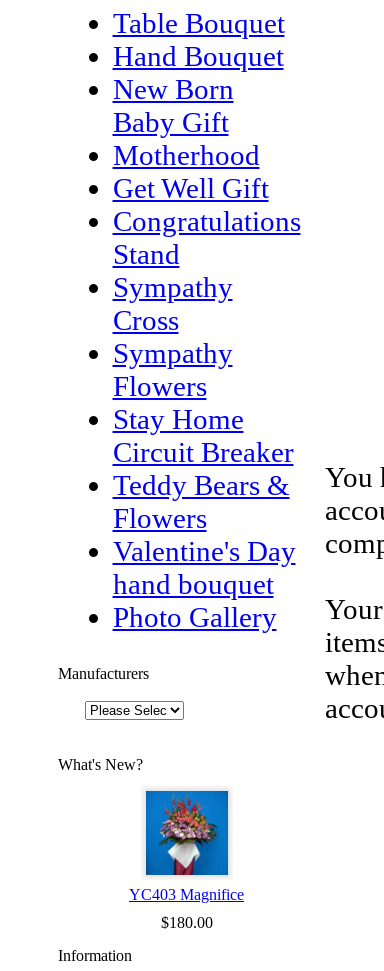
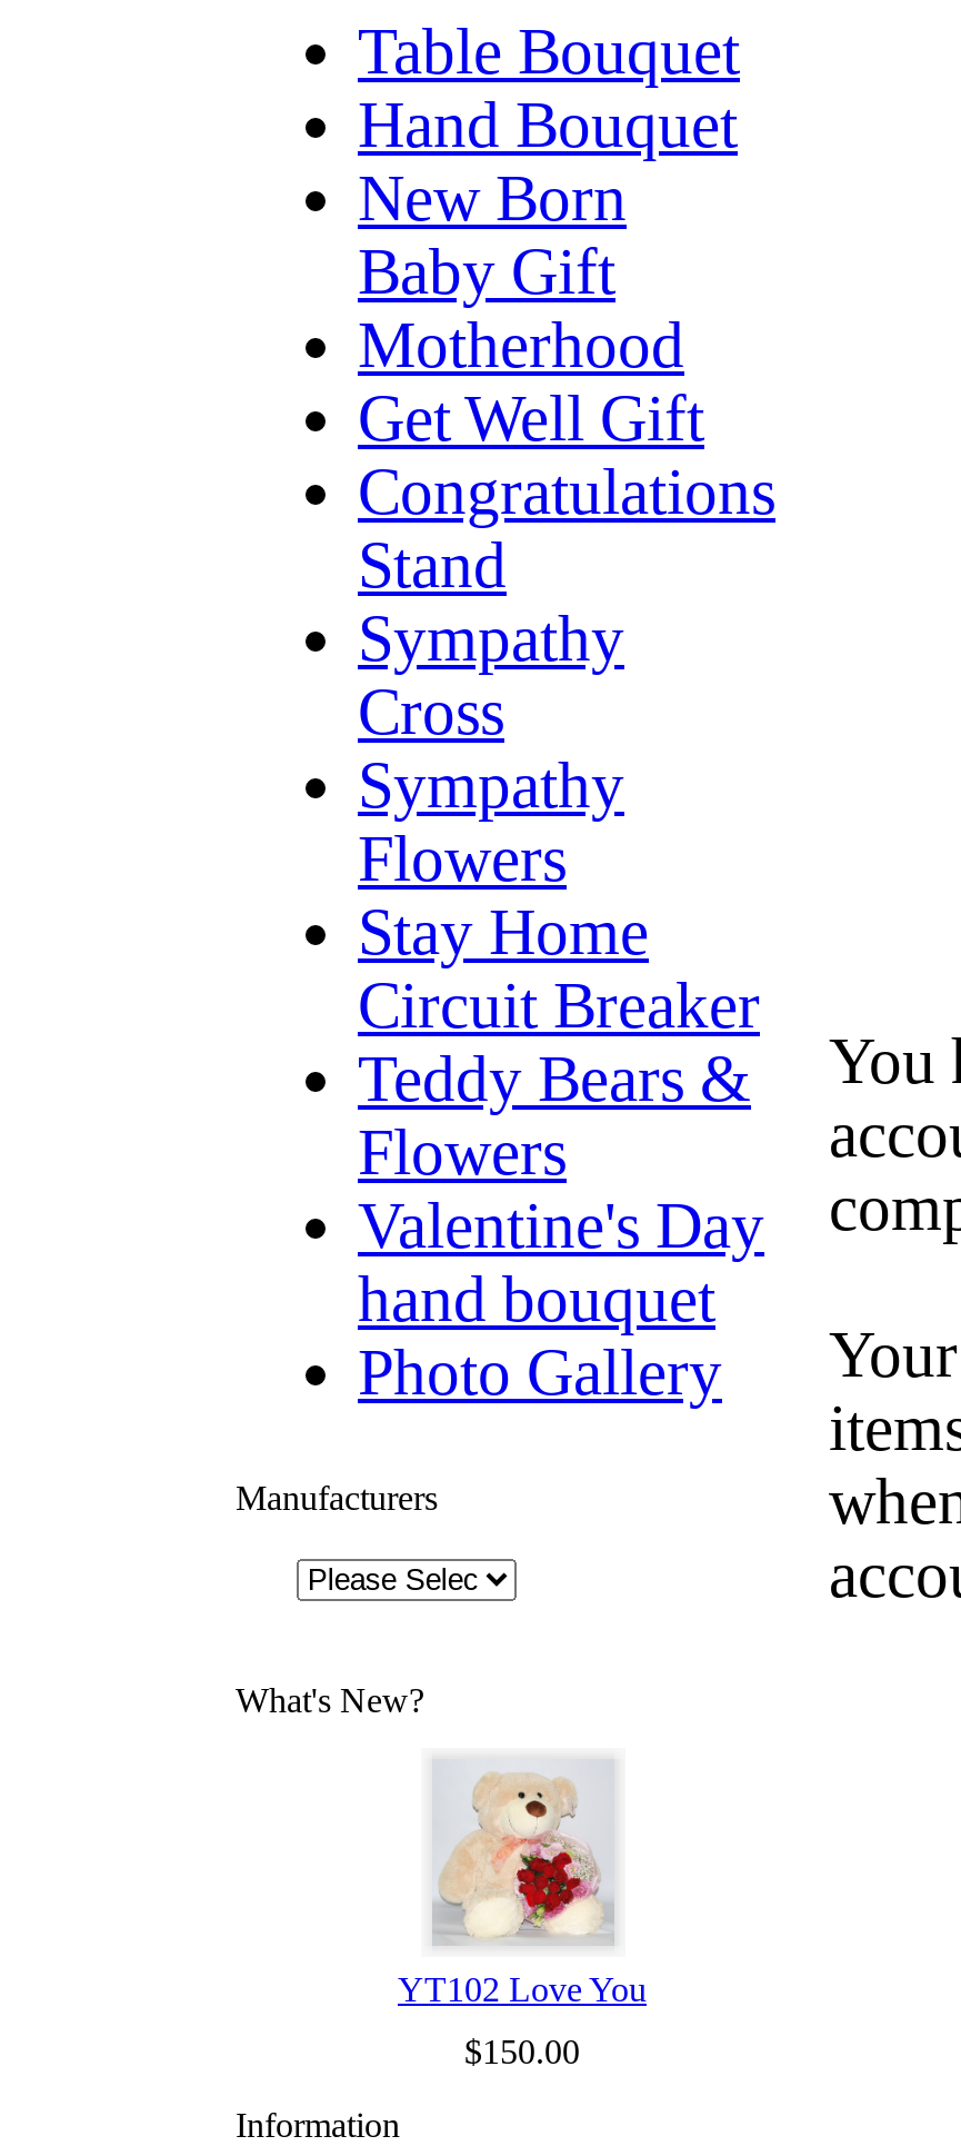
- [image]
- YC403 Magnifice
+ [image]
+ YT102 Love You

- $180.00
+ $150.00
